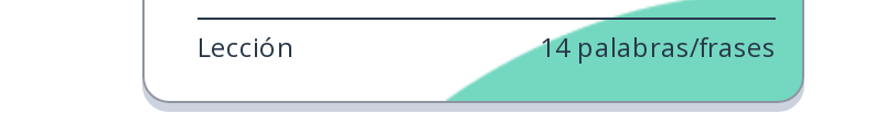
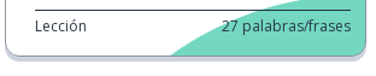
- 14 palabras/frases
+ 27 palabras/frases
